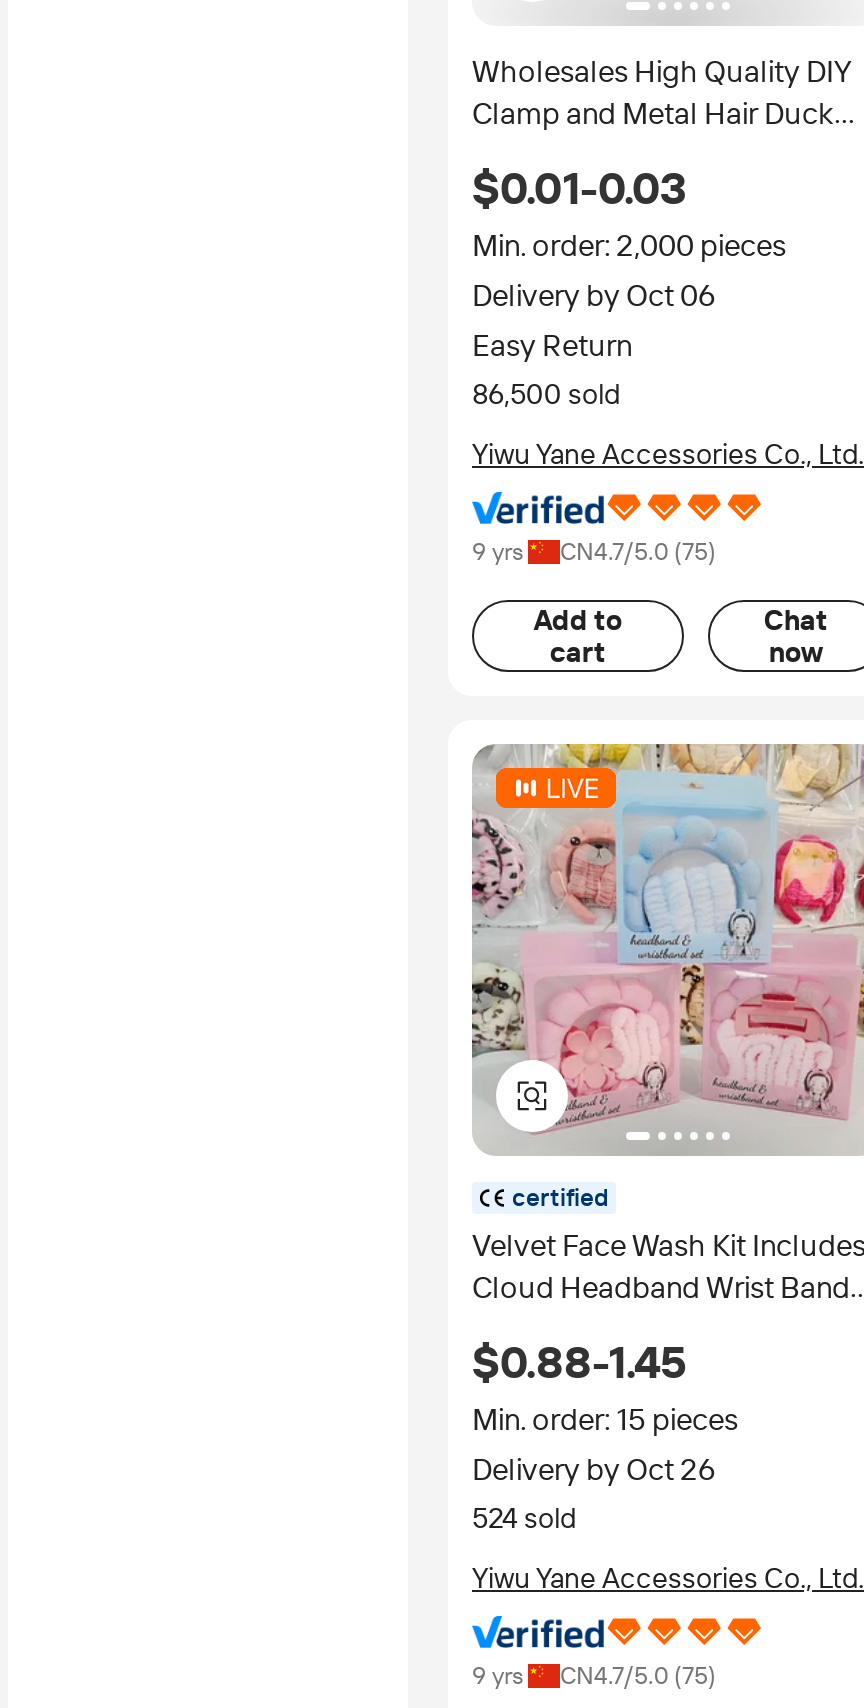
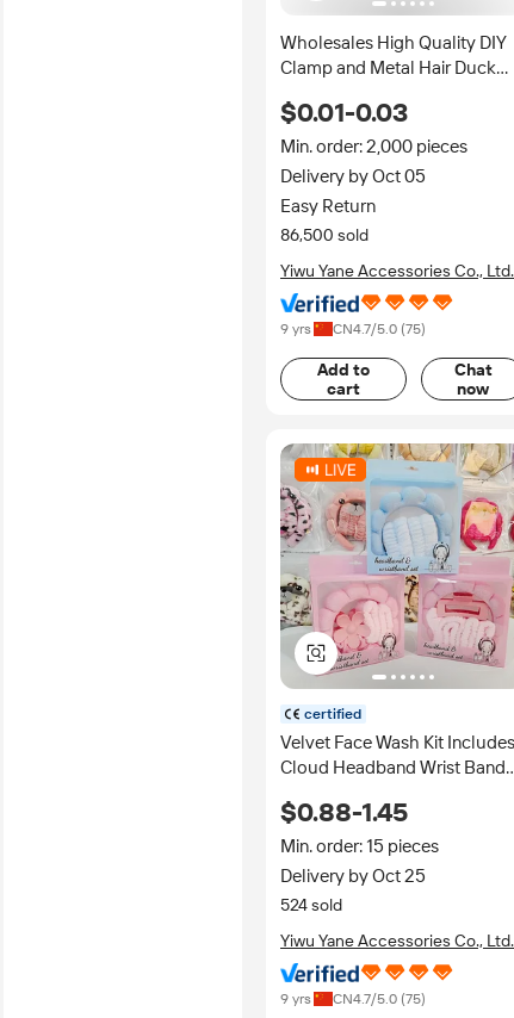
- Delivery by Oct 06
+ Delivery by Oct 05

- Delivery by Oct 26
+ Delivery by Oct 25
